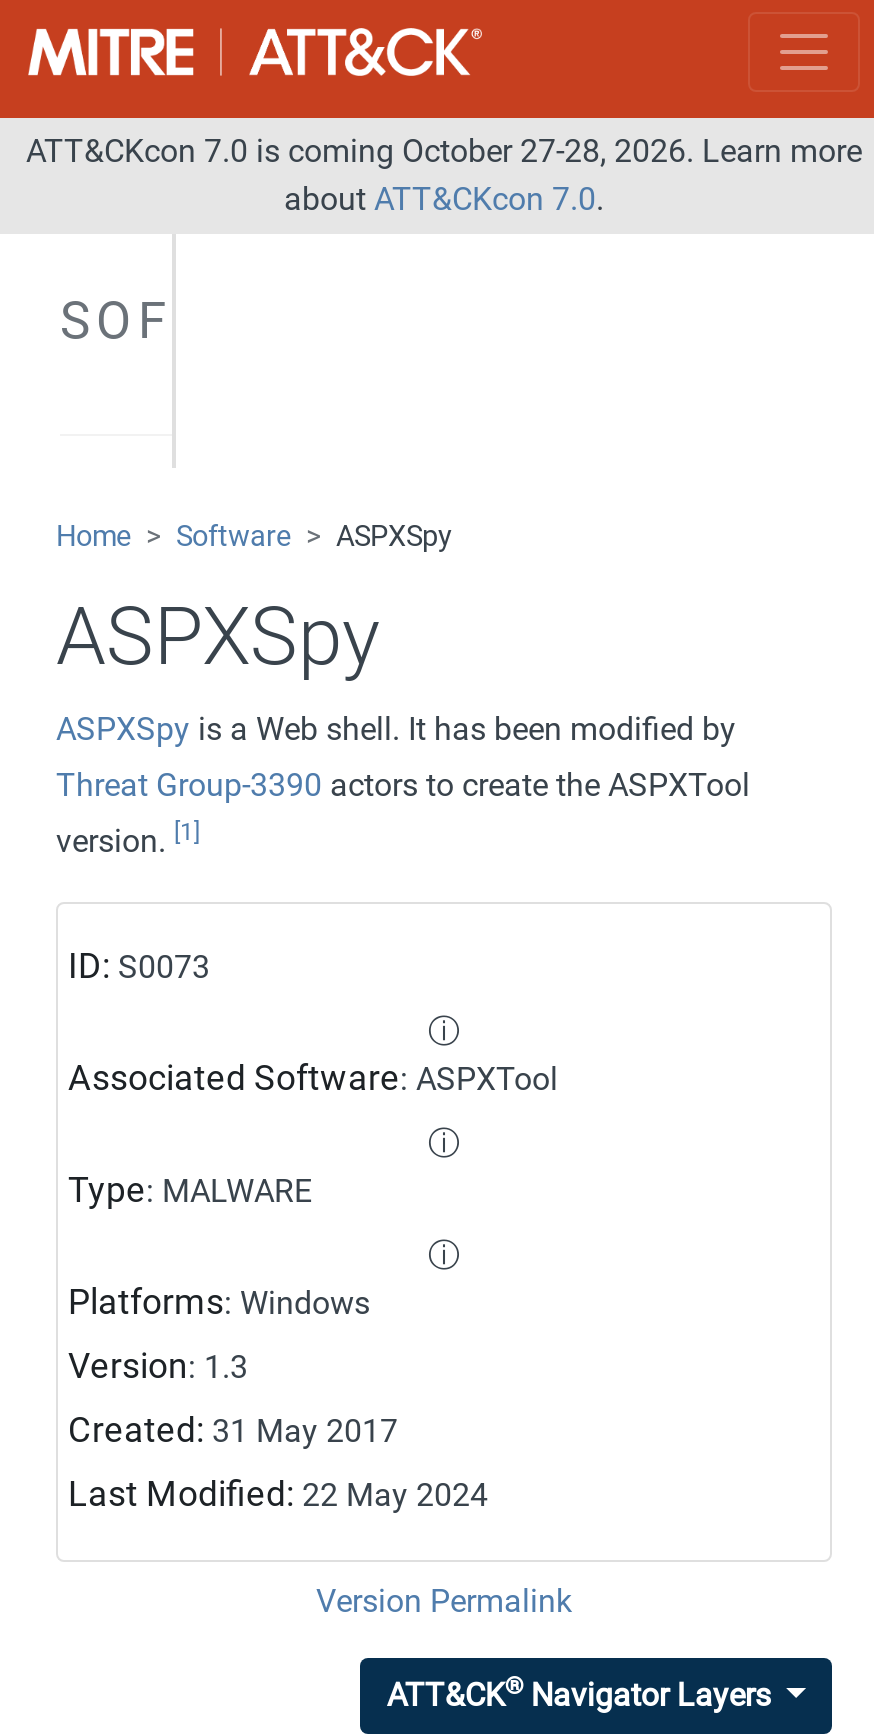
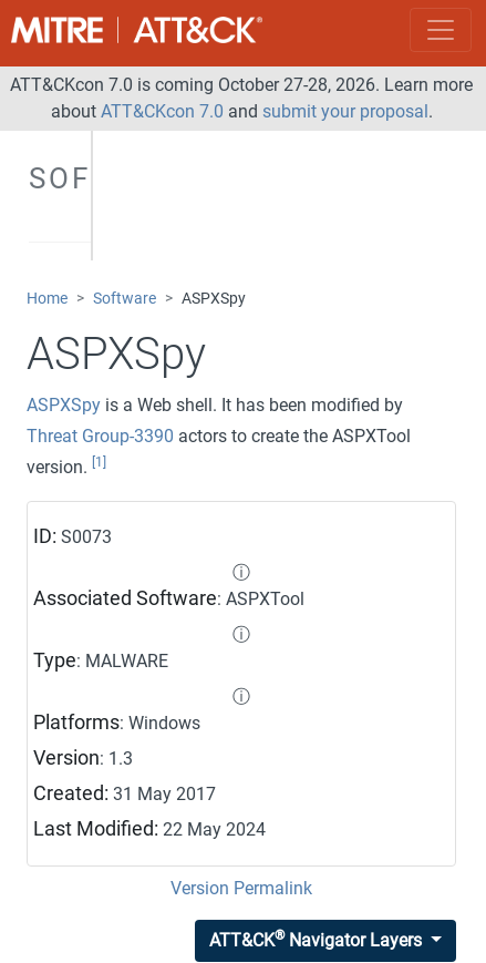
- about ATT&CKcon 7.0.
+ about ATT&CKcon 7.0 and submit your proposal.
